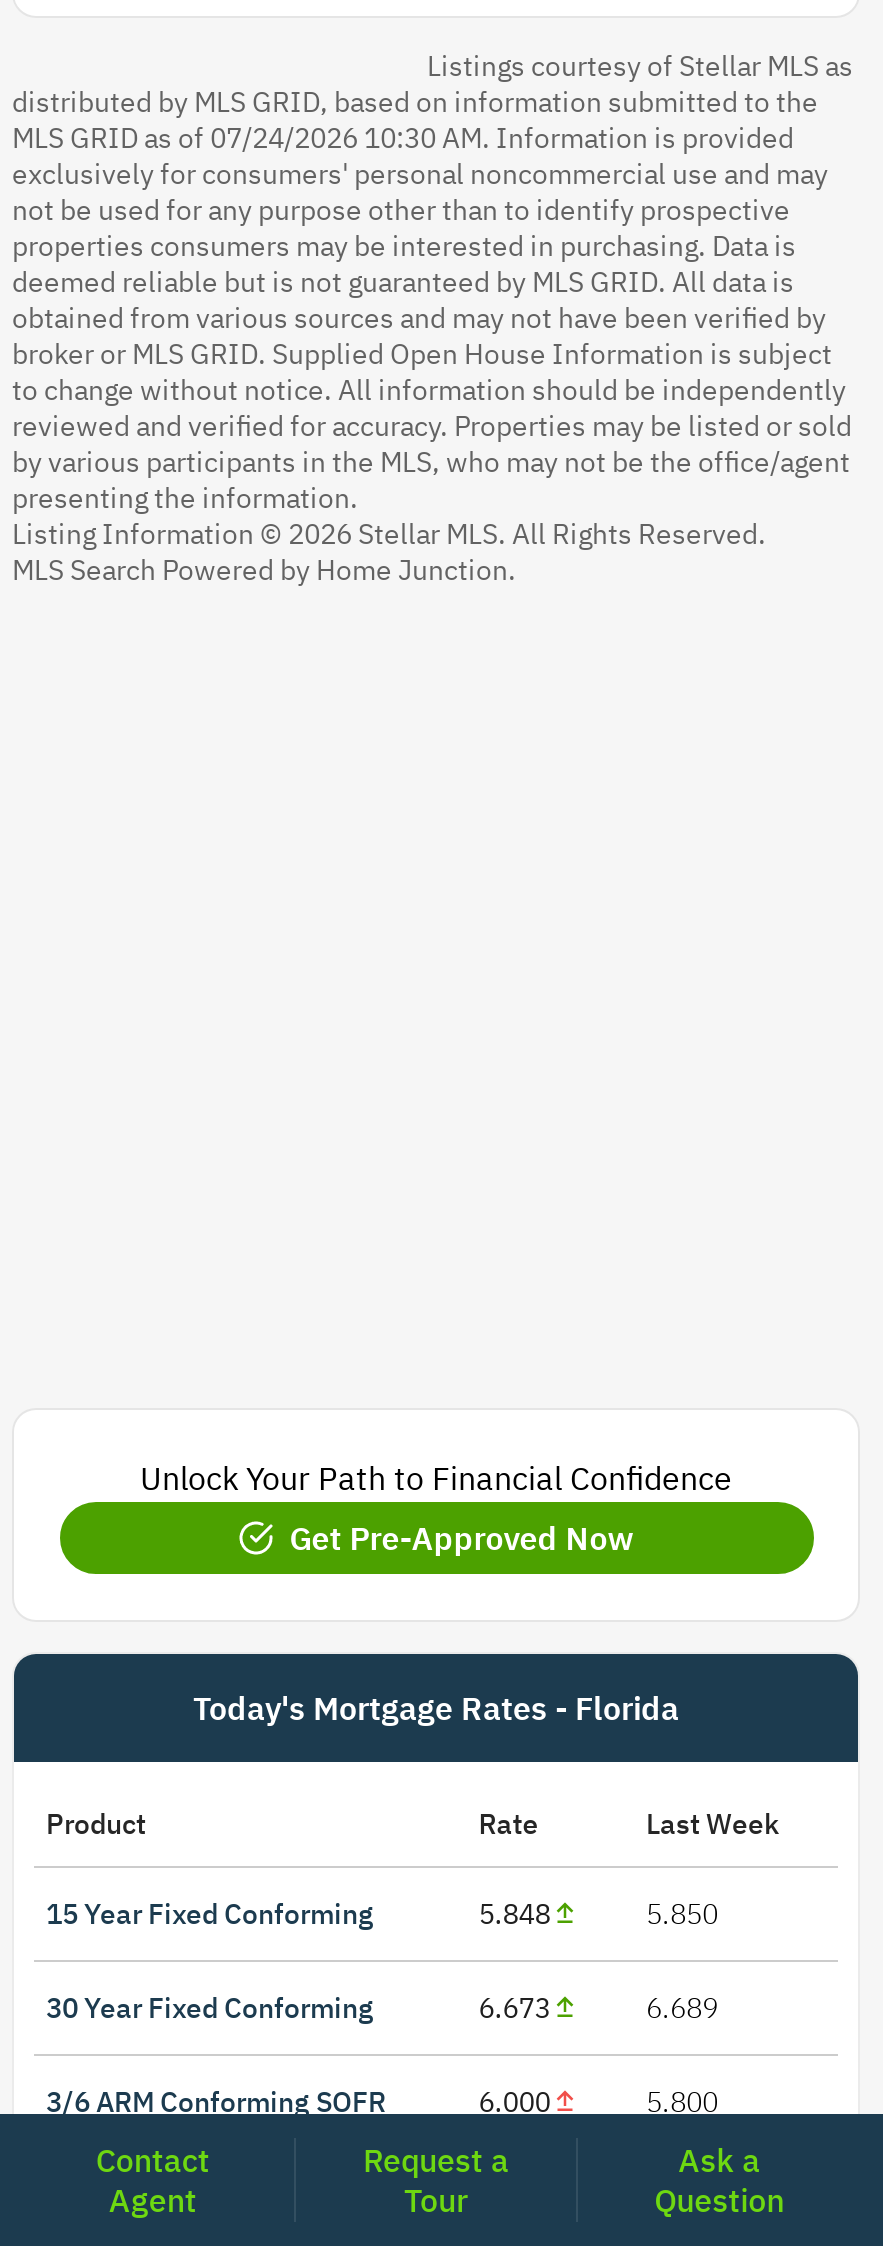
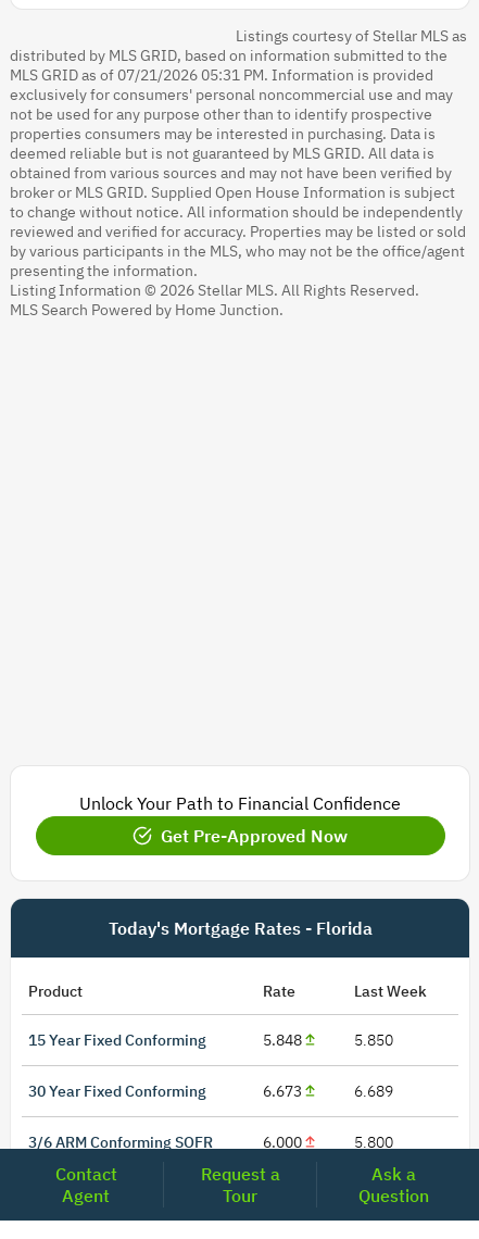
- MLS GRID as of 07/24/2026 10:30 AM. Information is provided
+ MLS GRID as of 07/21/2026 05:31 PM. Information is provided
